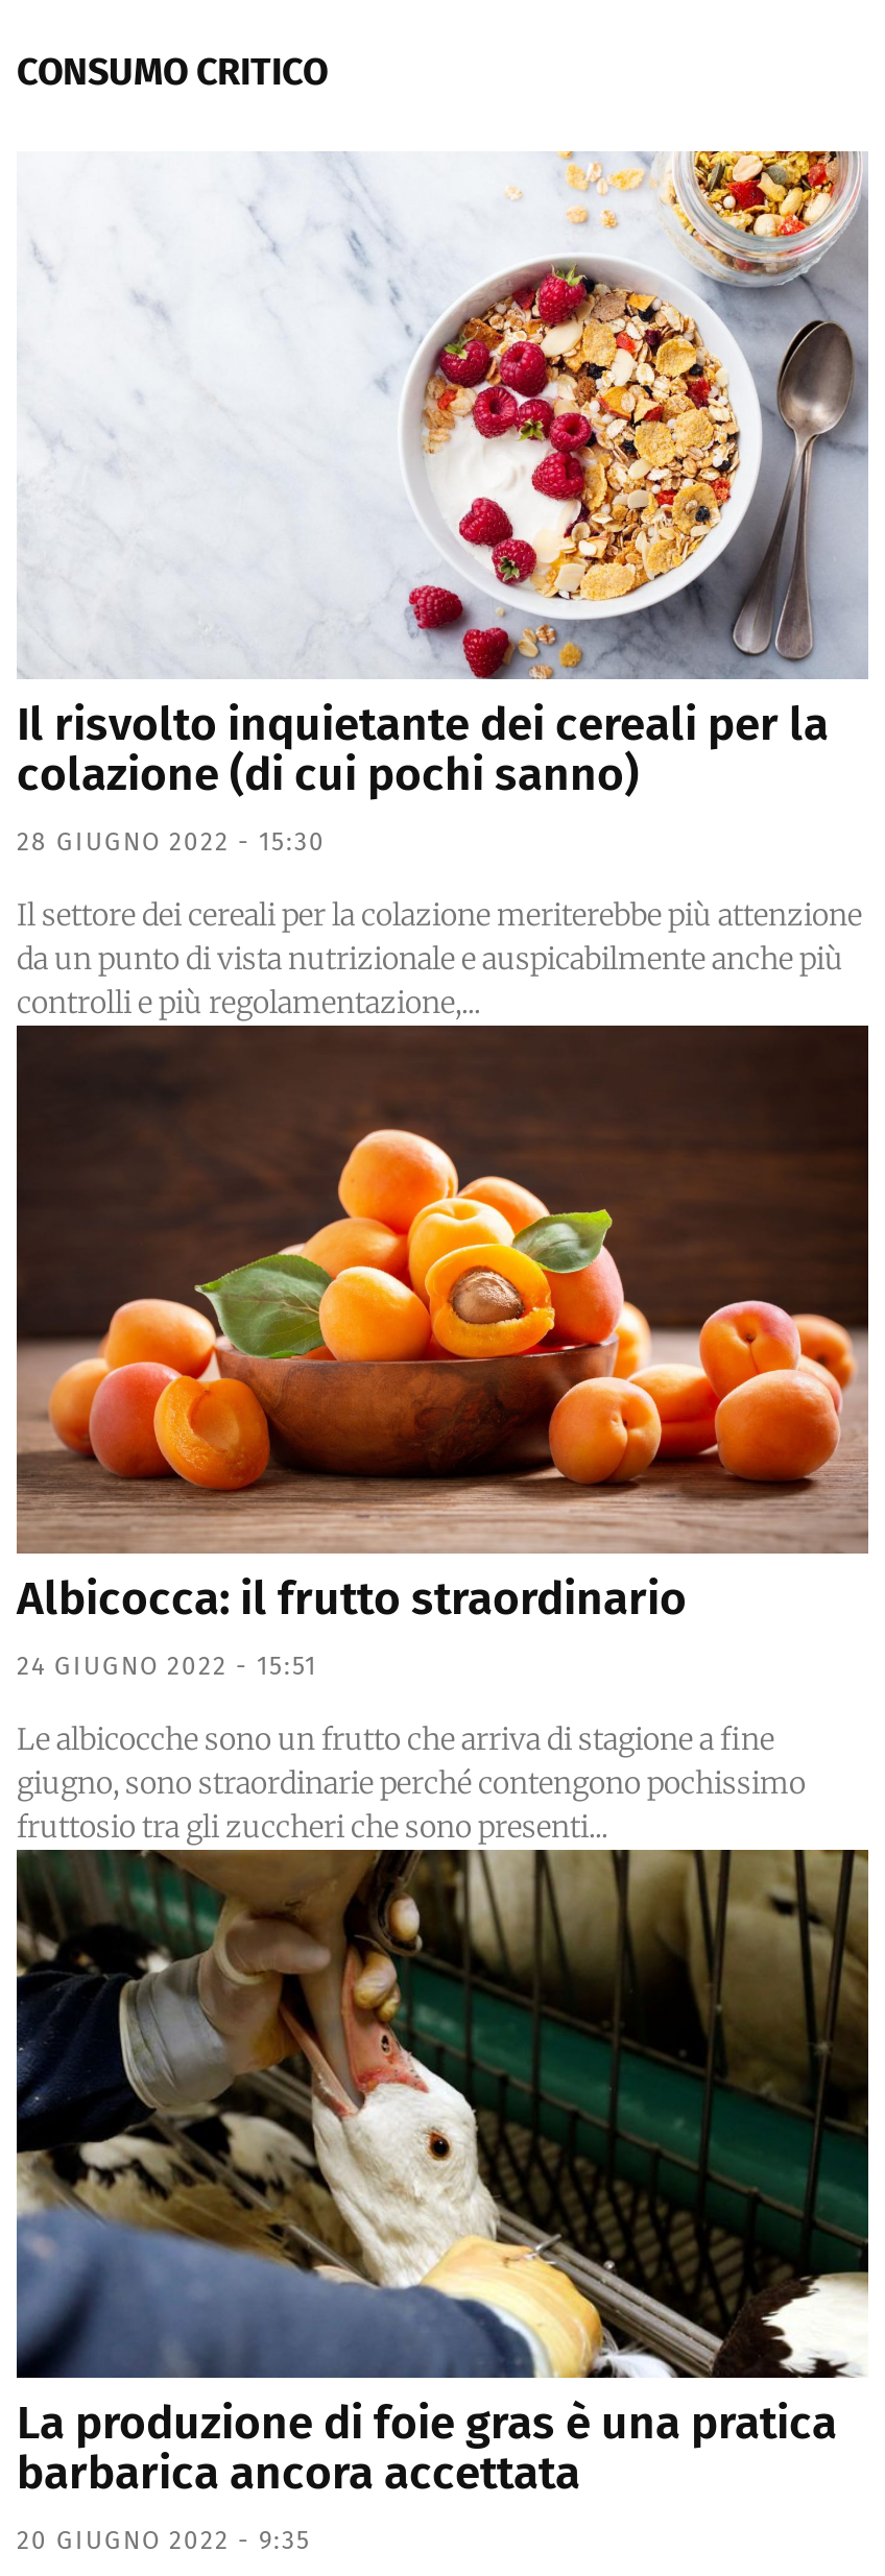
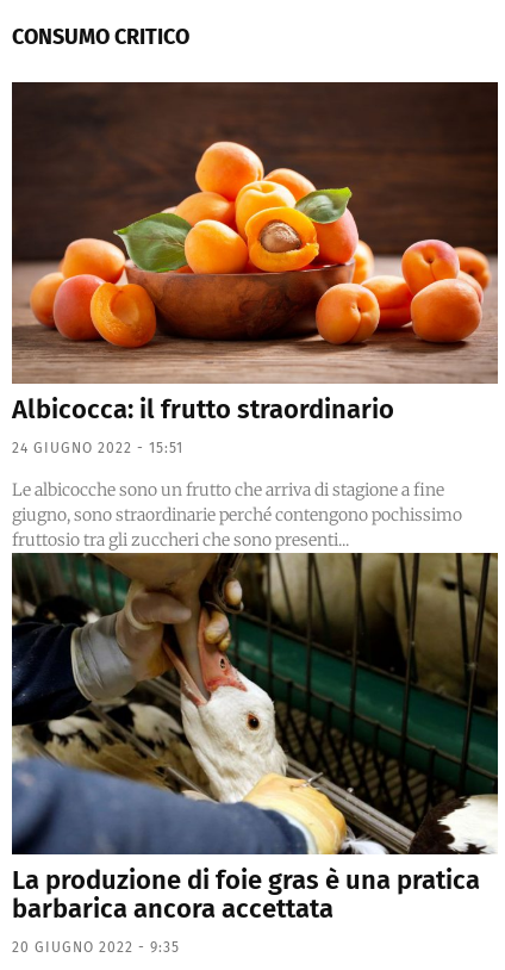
- [image]
- Il risvolto inquietante dei cereali per la
- colazione (di cui pochi sanno)
- 28 GIUGNO 2022 - 15:30
- Il settore dei cereali per la colazione meriterebbe più attenzione
- da un punto di vista nutrizionale e auspicabilmente anche più
- controlli e più regolamentazione,...
